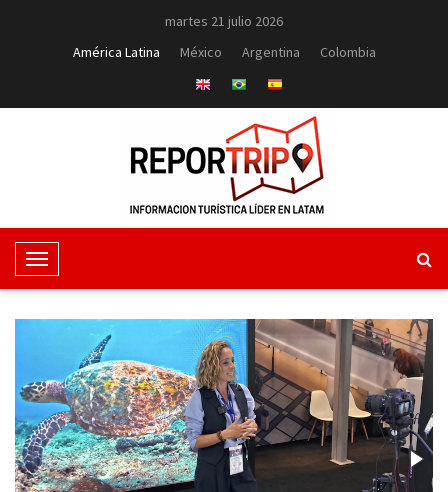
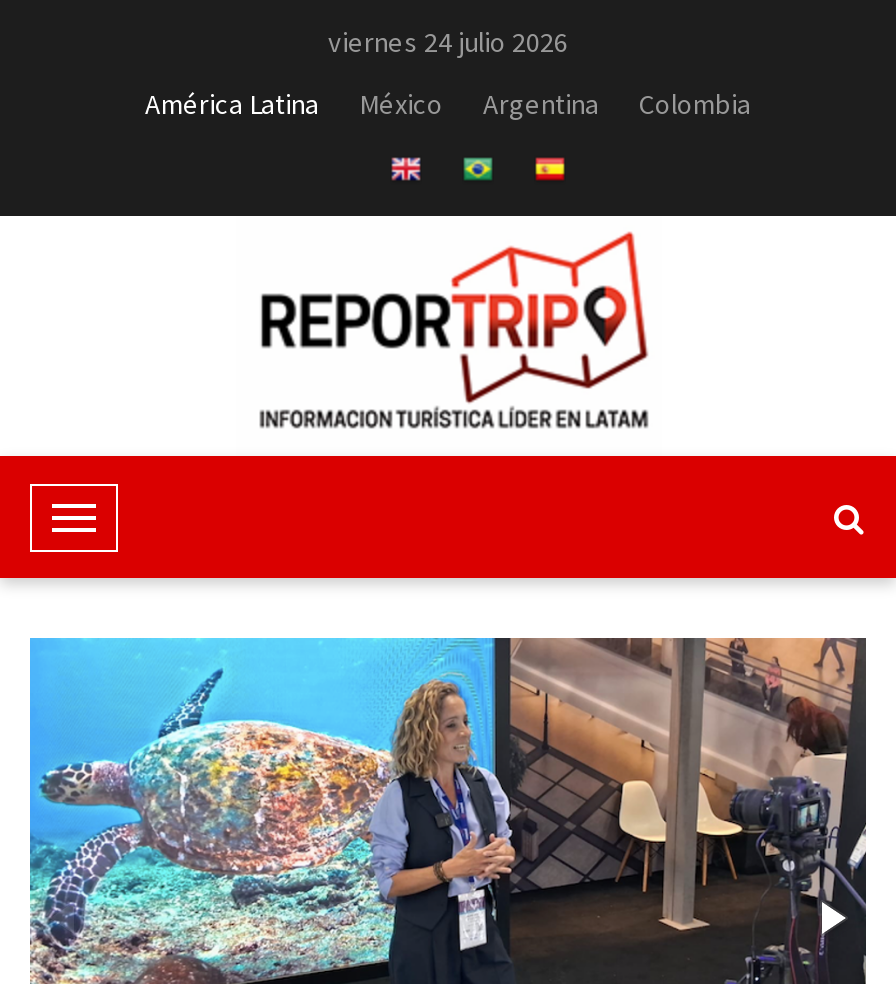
- martes 21 julio 2026
+ viernes 24 julio 2026
